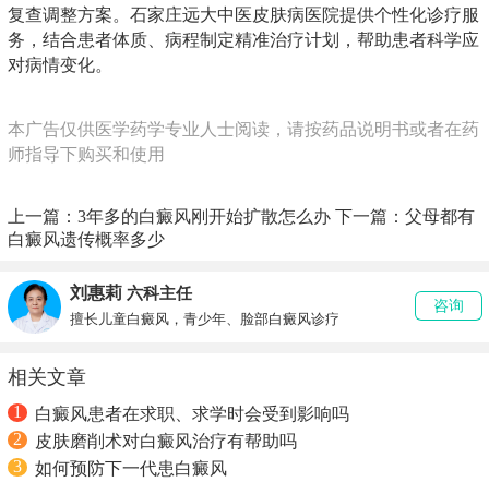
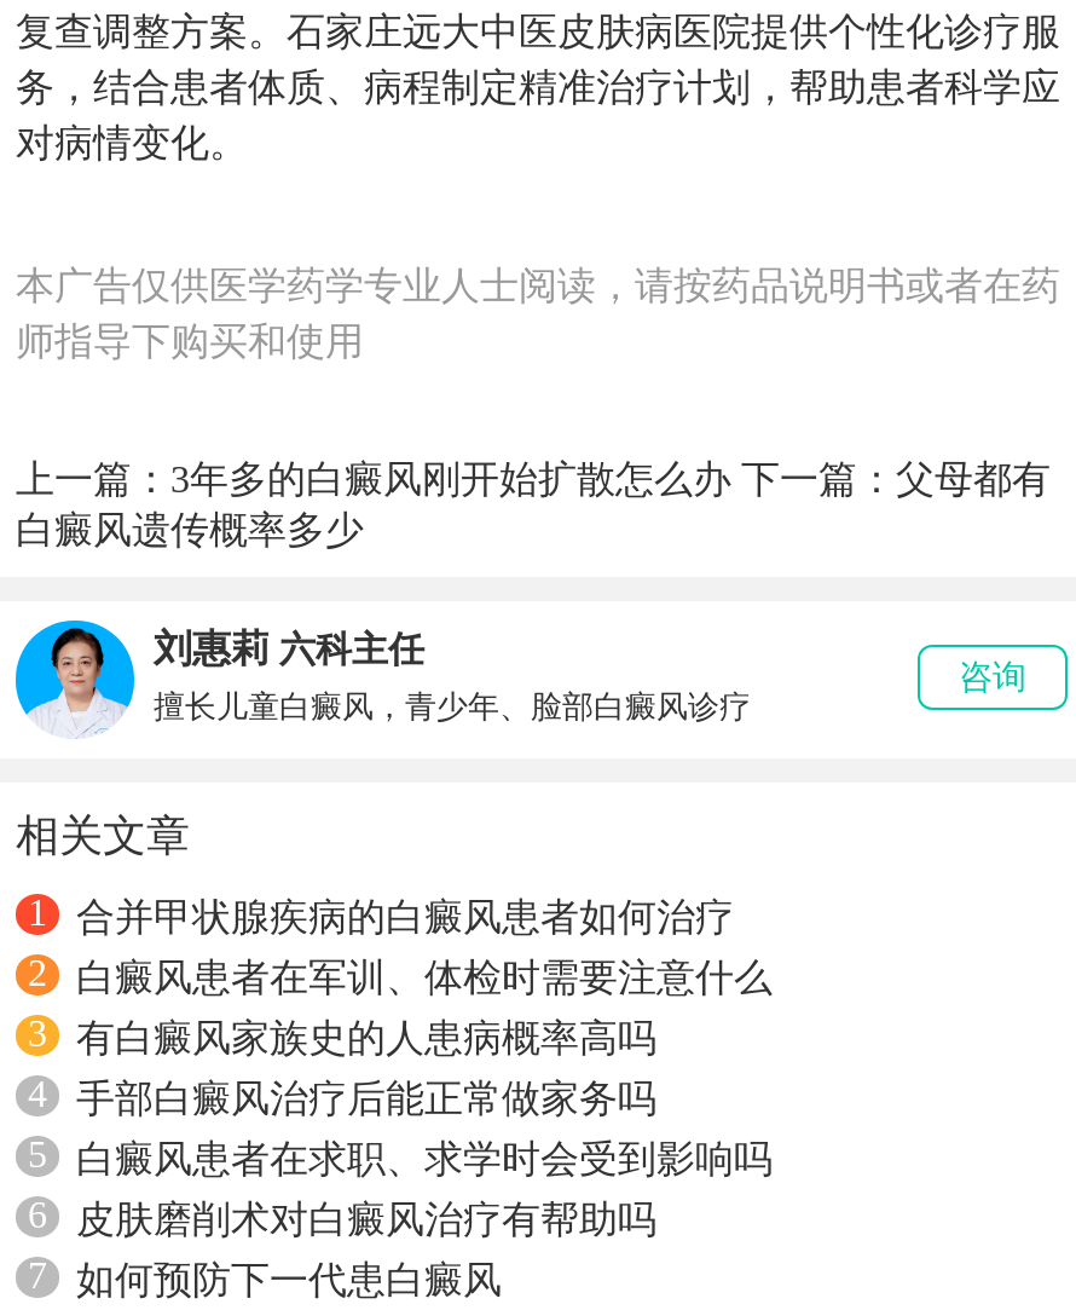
+ 合并甲状腺疾病的白癜风患者如何治疗
+ 2
+ 白癜风患者在军训、体检时需要注意什么
+ 3
+ 有白癜风家族史的人患病概率高吗
+ 4
+ 手部白癜风治疗后能正常做家务吗
+ 5

- 2 皮肤磨削术对白癜风治疗有帮助吗
+ 6 皮肤磨削术对白癜风治疗有帮助吗

- 3 如何预防下一代患白癜风
+ 7 如何预防下一代患白癜风
